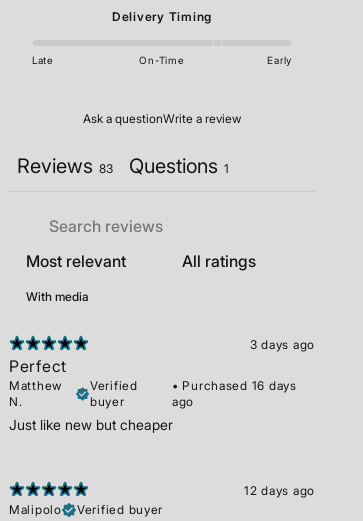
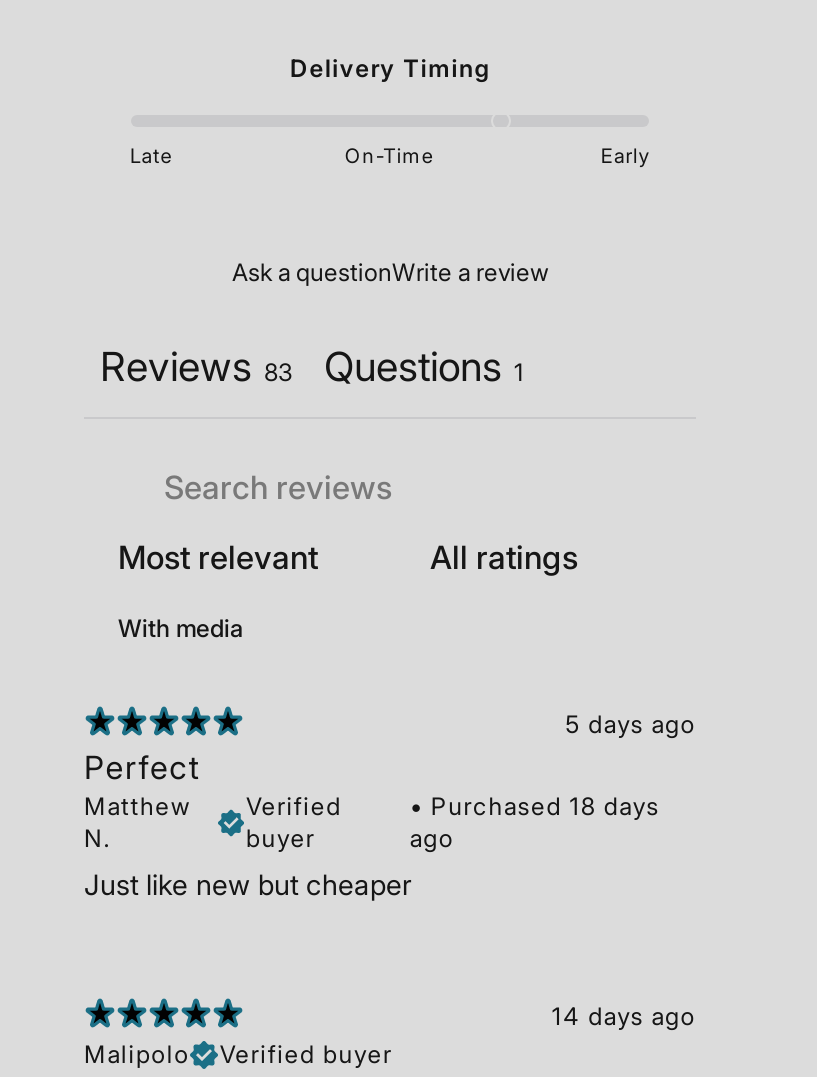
- 3 days ago
+ 5 days ago

- • Purchased 16 days
+ • Purchased 18 days

- 12 days ago
+ 14 days ago
